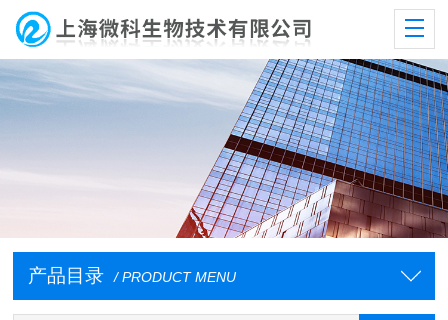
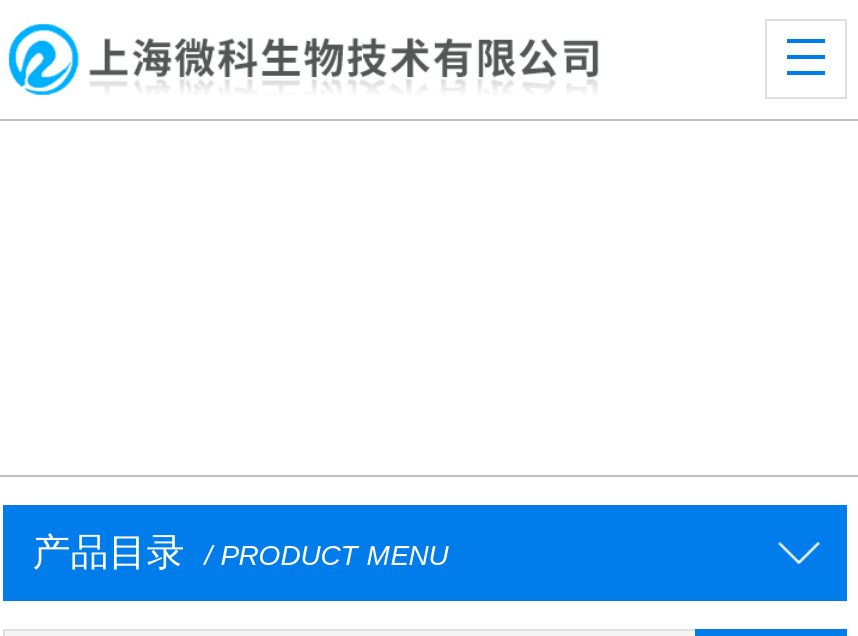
- [image]
